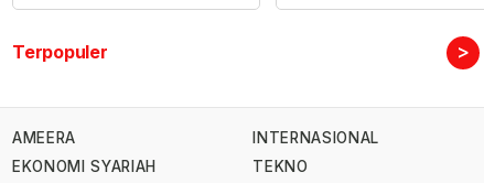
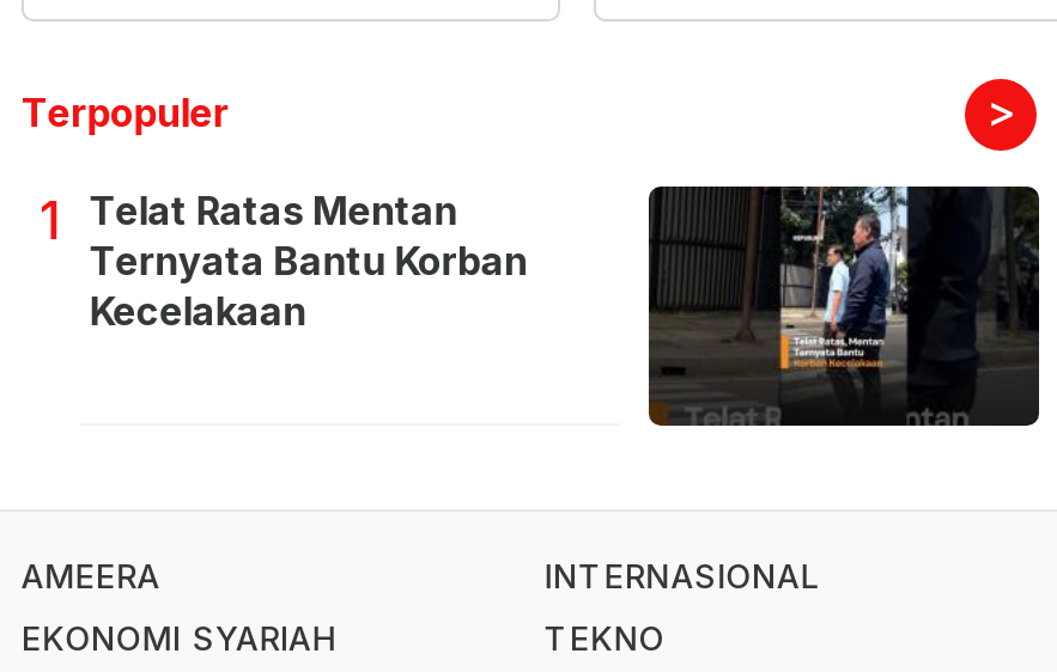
+ 1
+ Telat Ratas Mentan
+ Ternyata Bantu Korban
+ Kecelakaan

+ [image]
